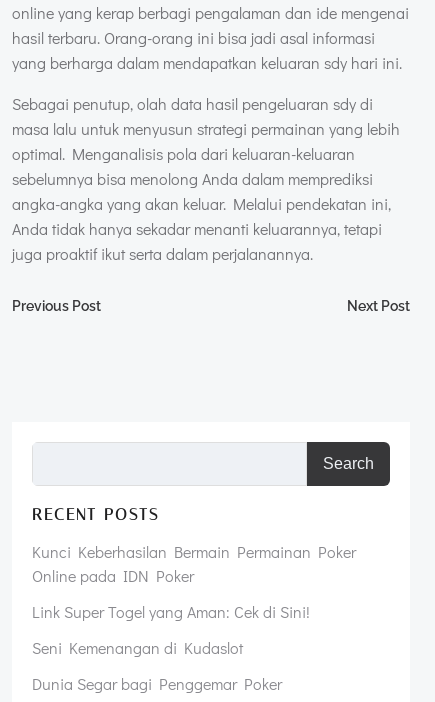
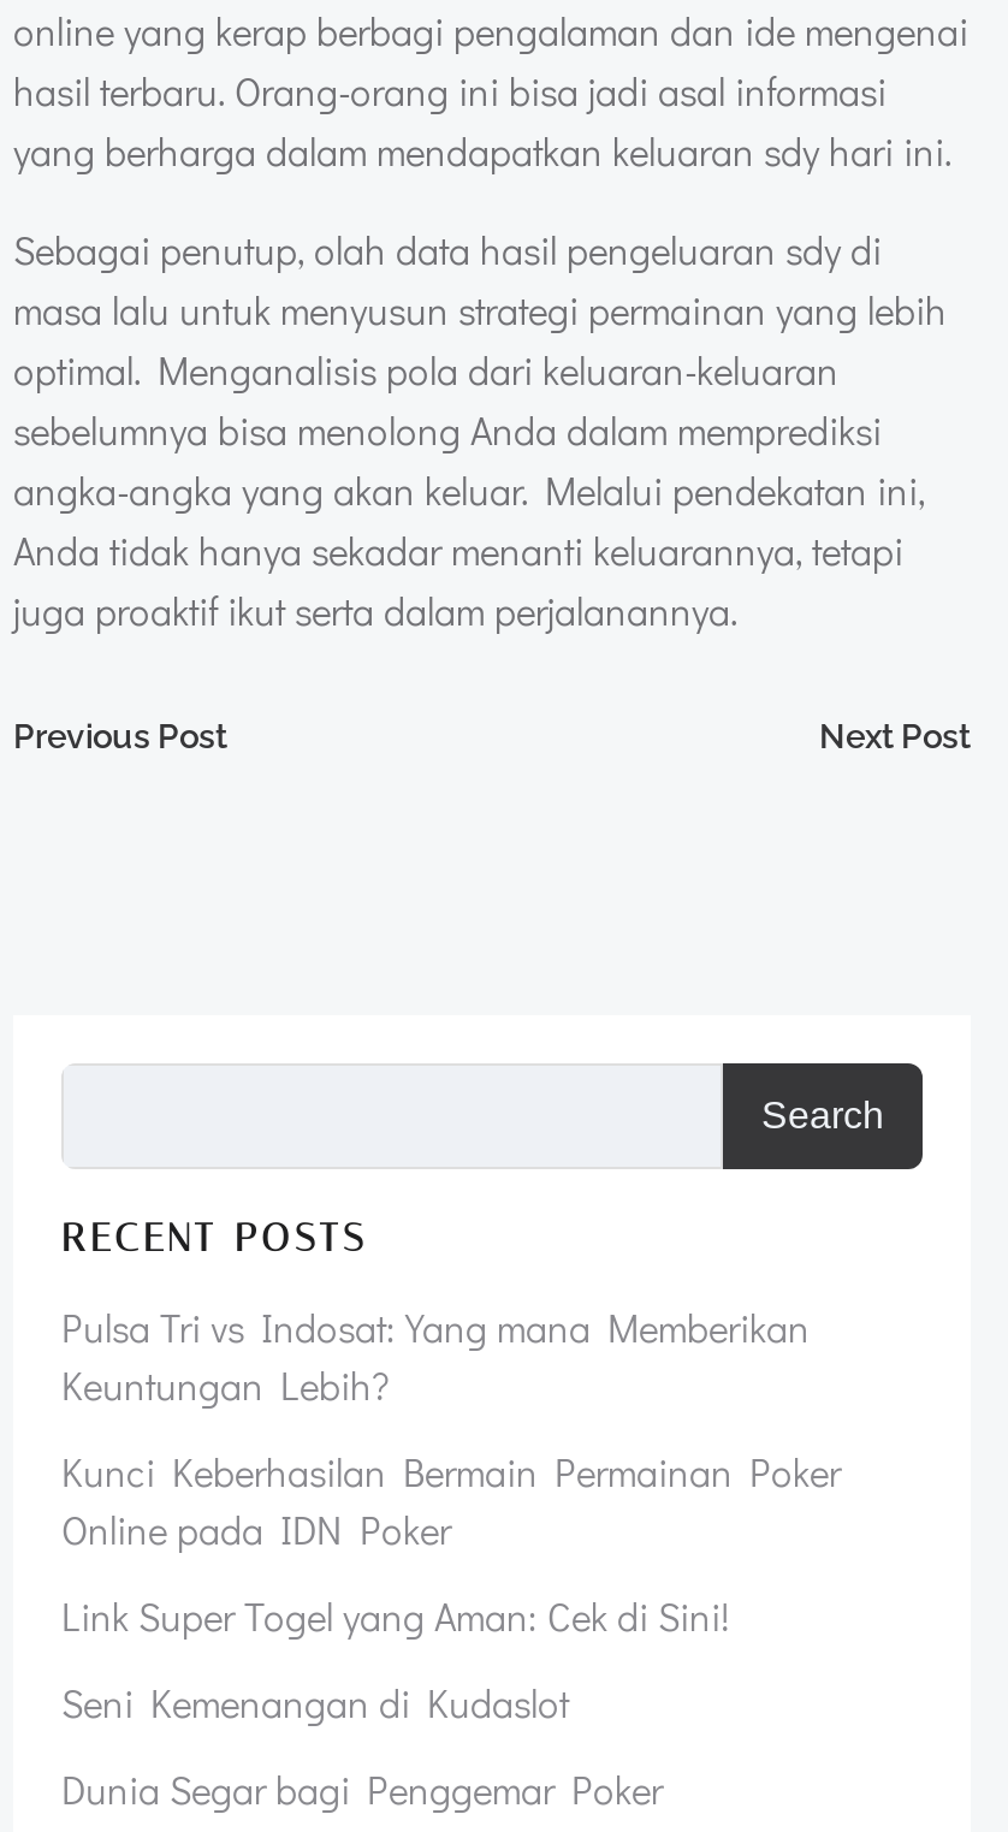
+ Pulsa Tri vs Indosat: Yang mana Memberikan
+ Keuntungan Lebih?
